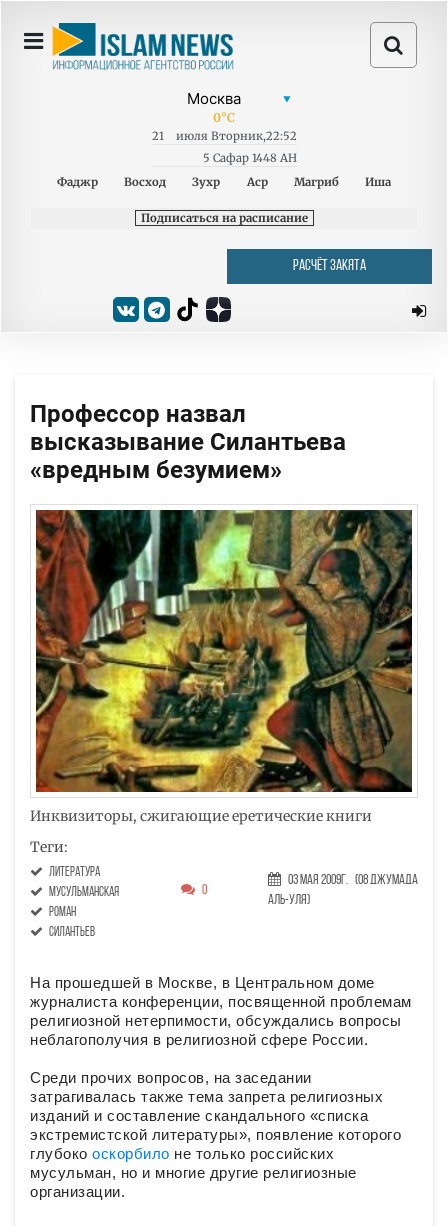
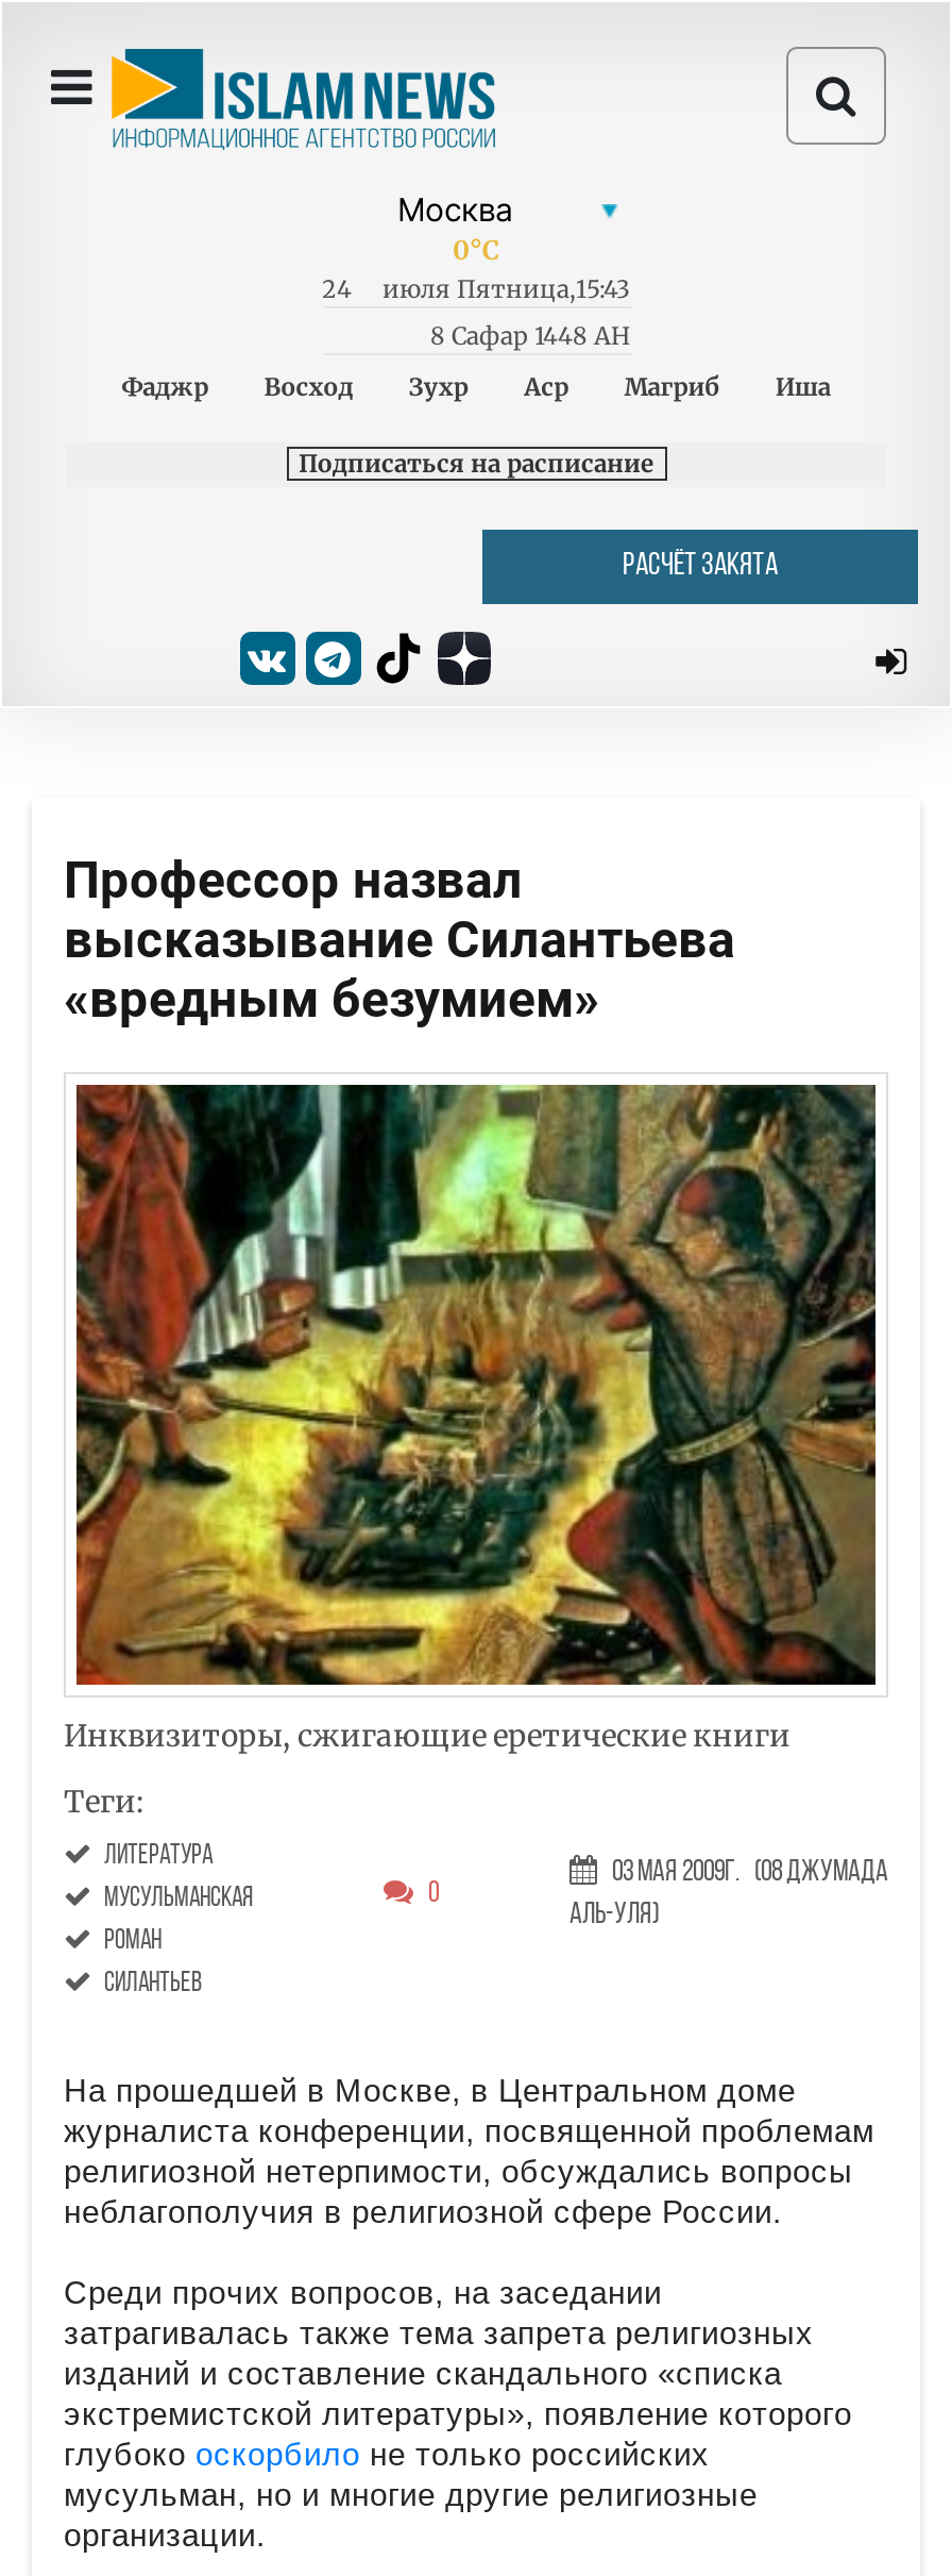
- 21
+ 24

- июля Вторник,22:52
+ июля Пятница,15:43

- 5 Сафар 1448 AH
+ 8 Сафар 1448 AH
